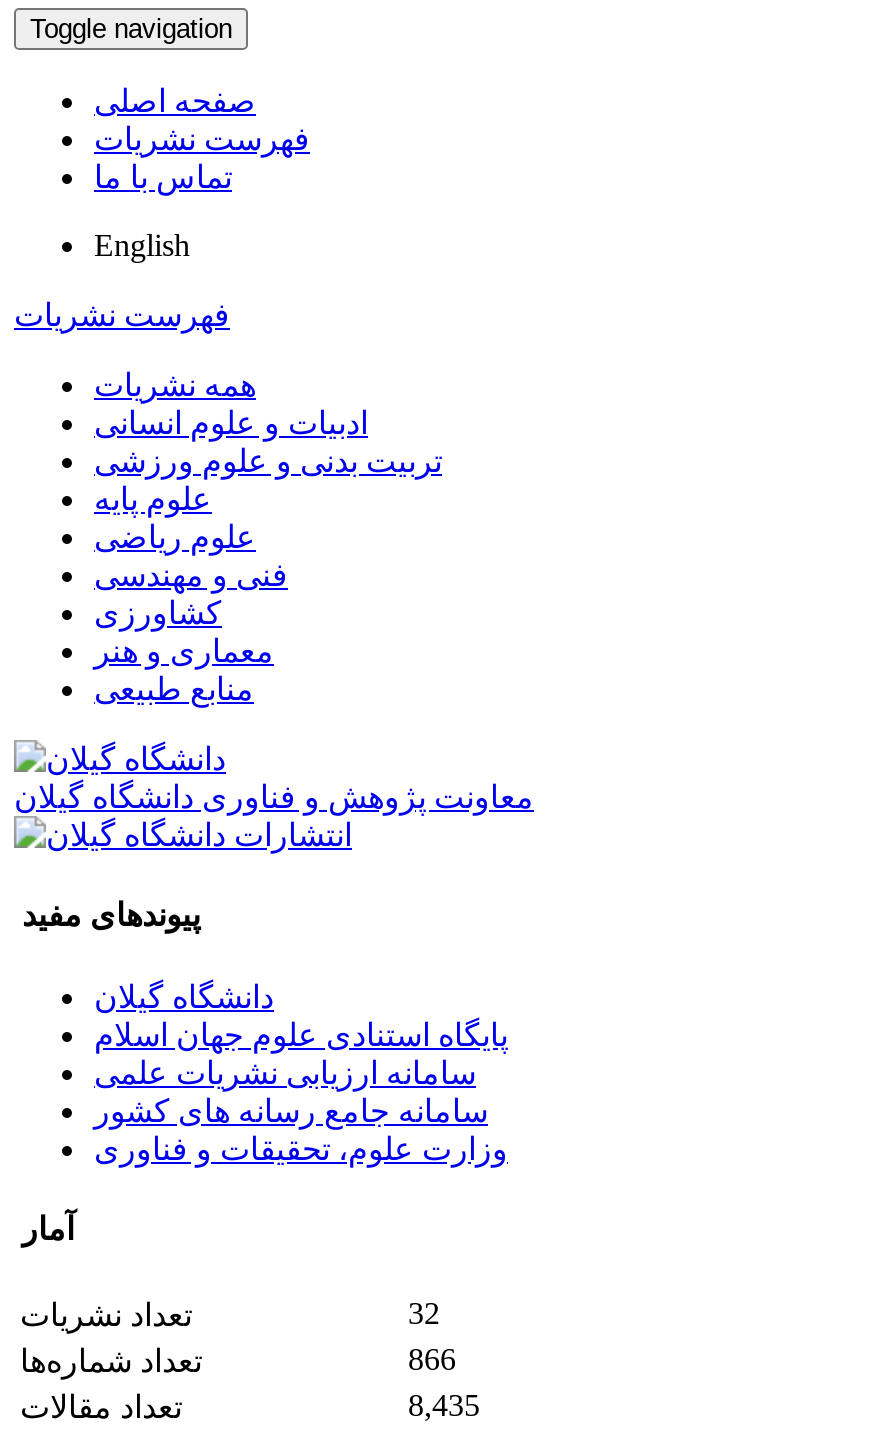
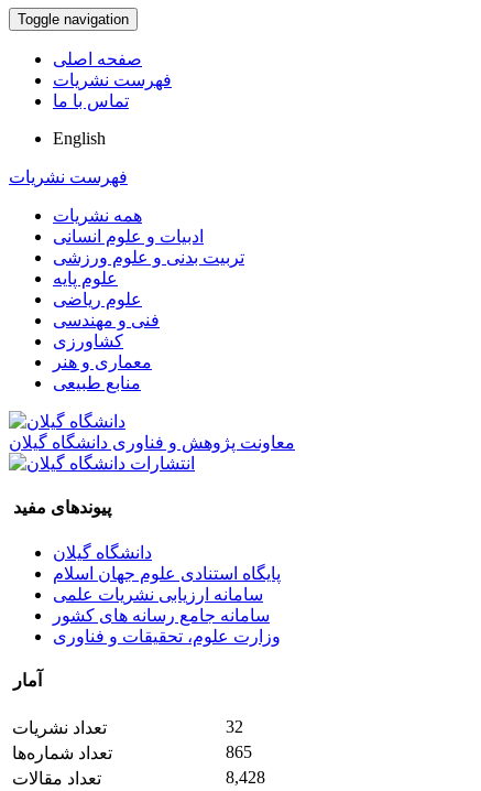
- 866
+ 865

- 8,435
+ 8,428
